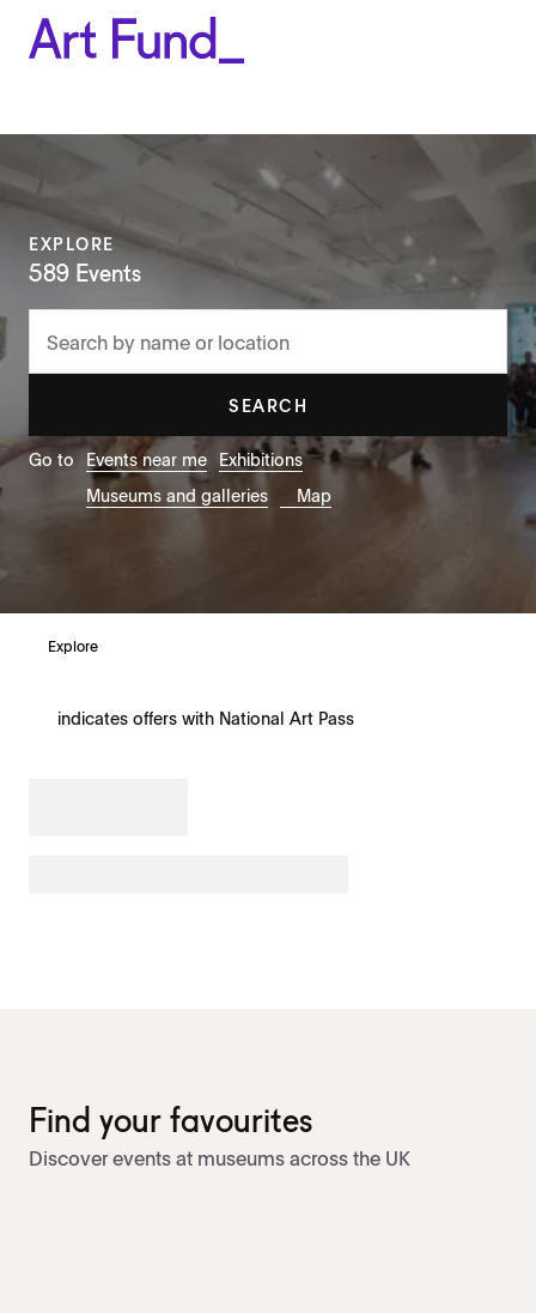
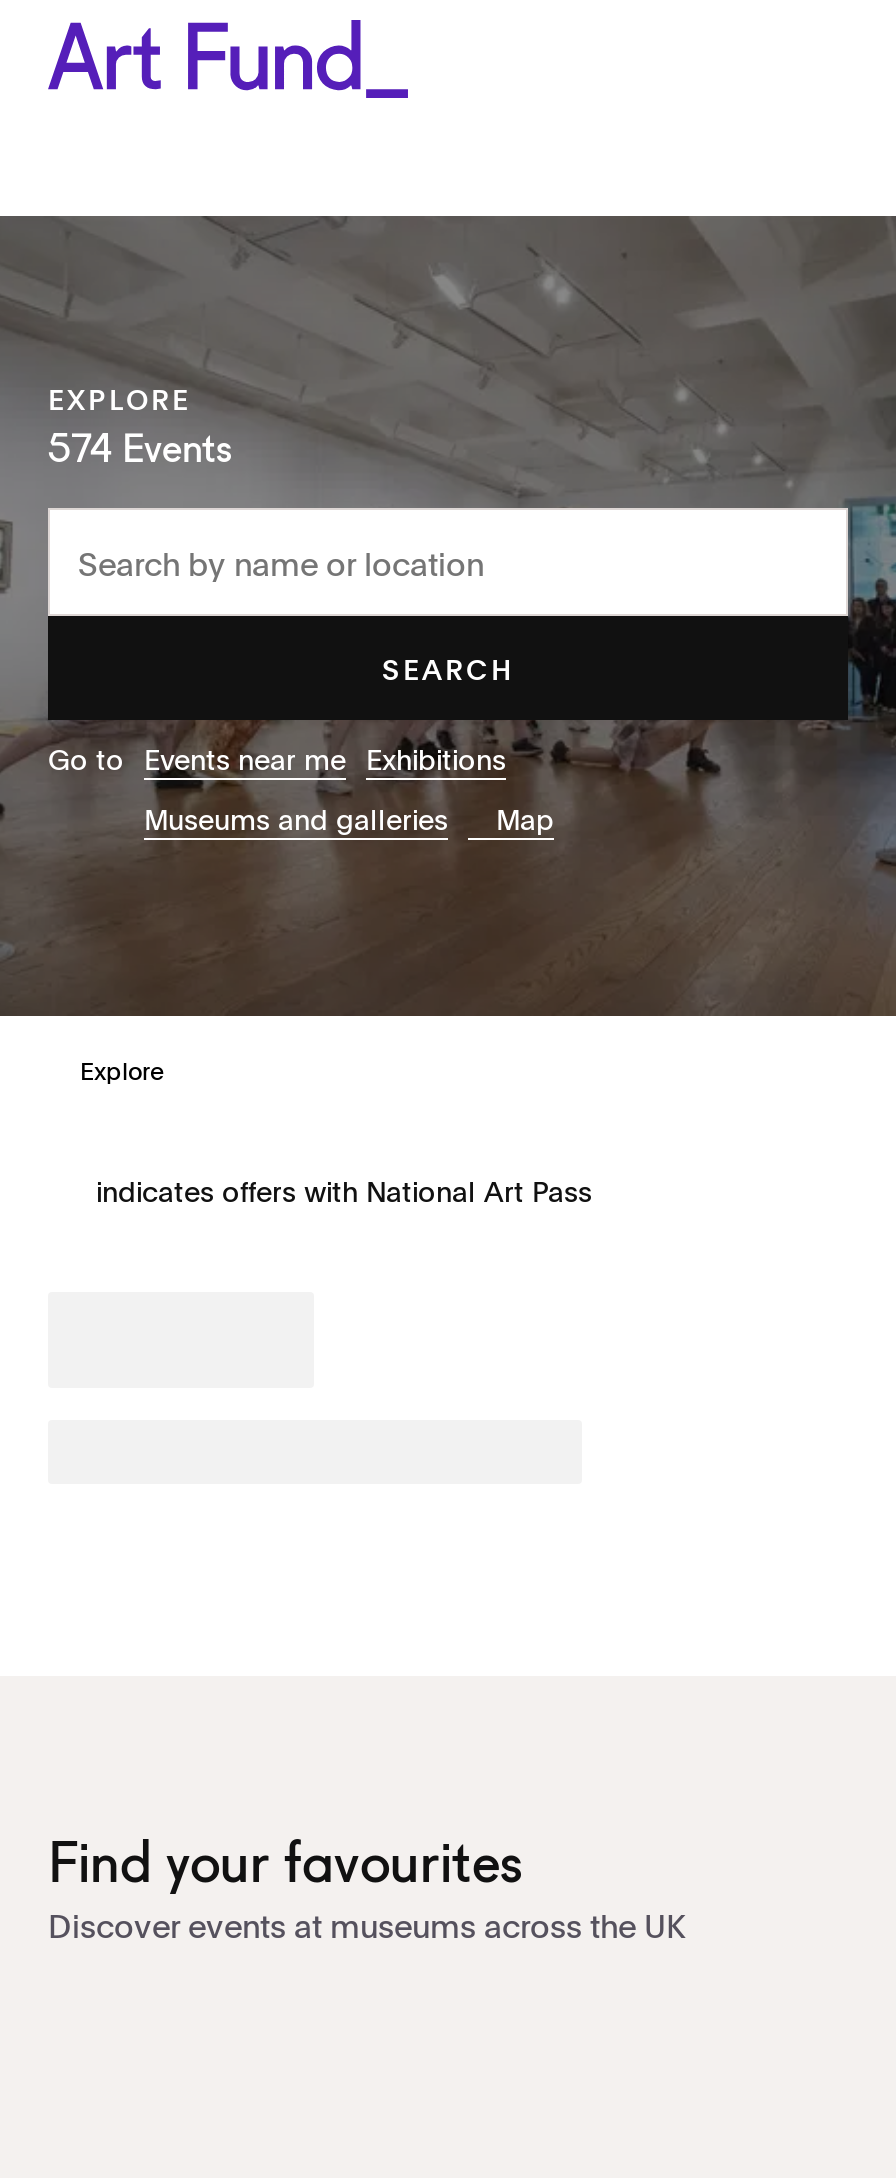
- 589 Events
+ 574 Events
